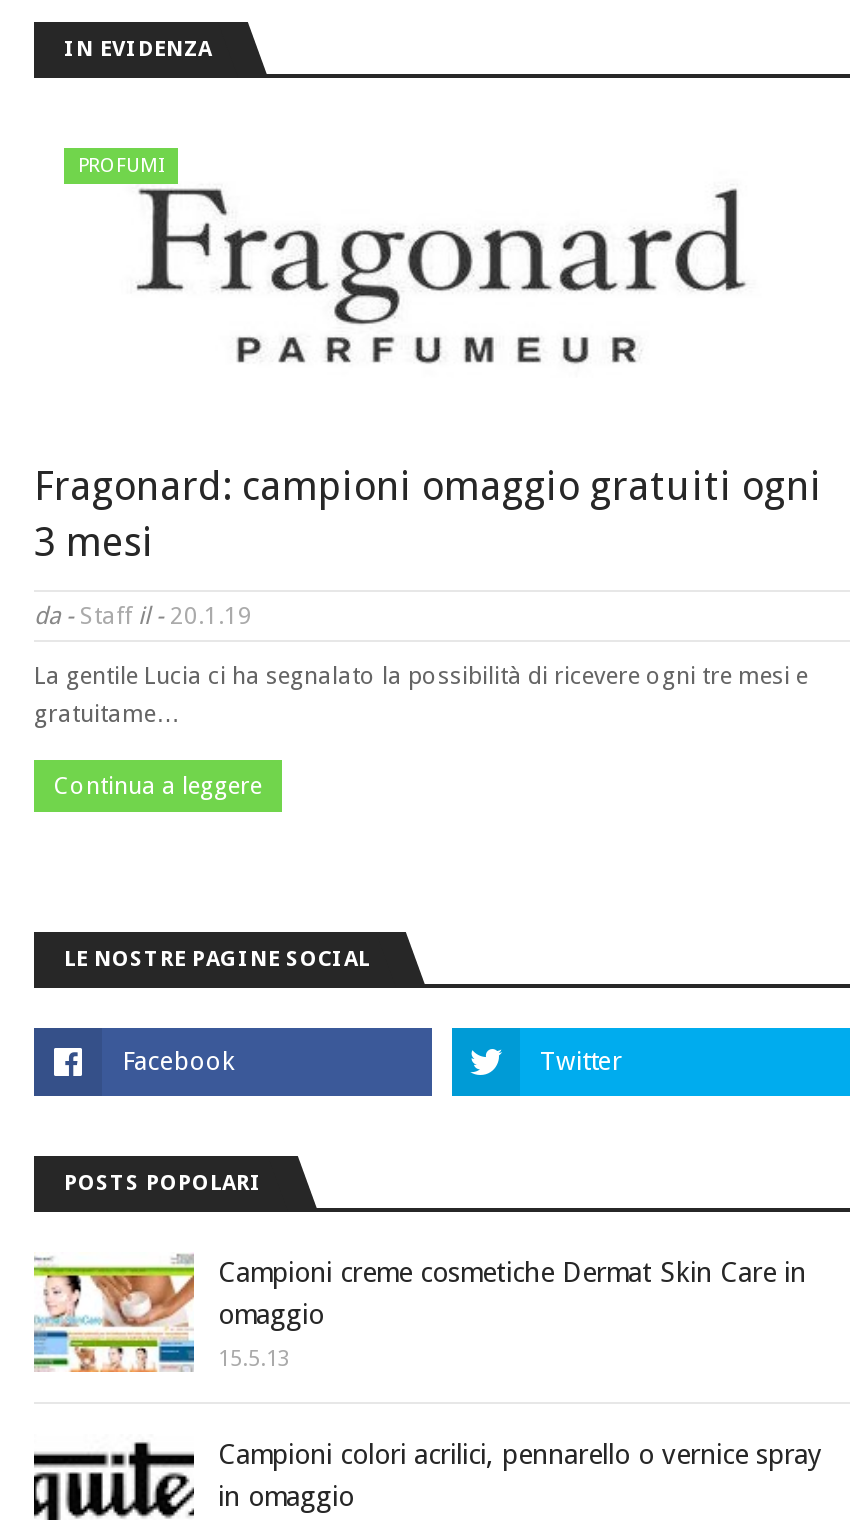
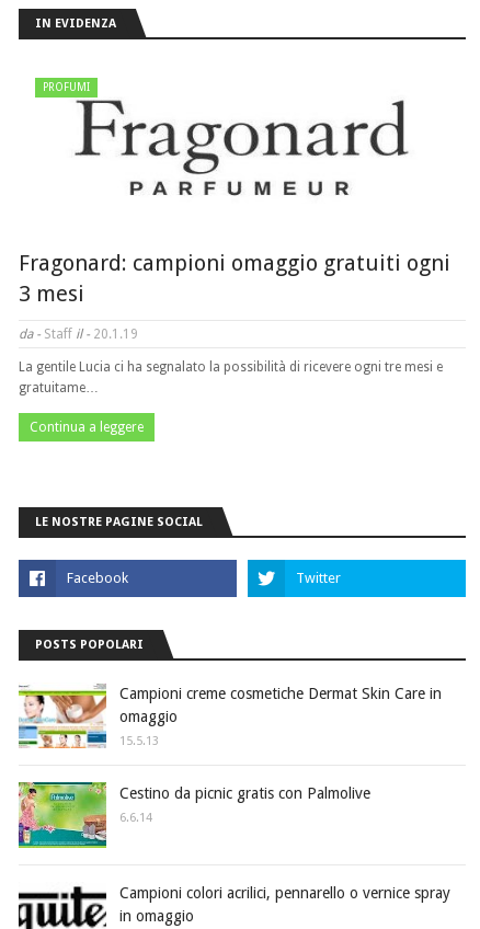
+ [image]
+ Cestino da picnic gratis con Palmolive
+ 6.6.14
